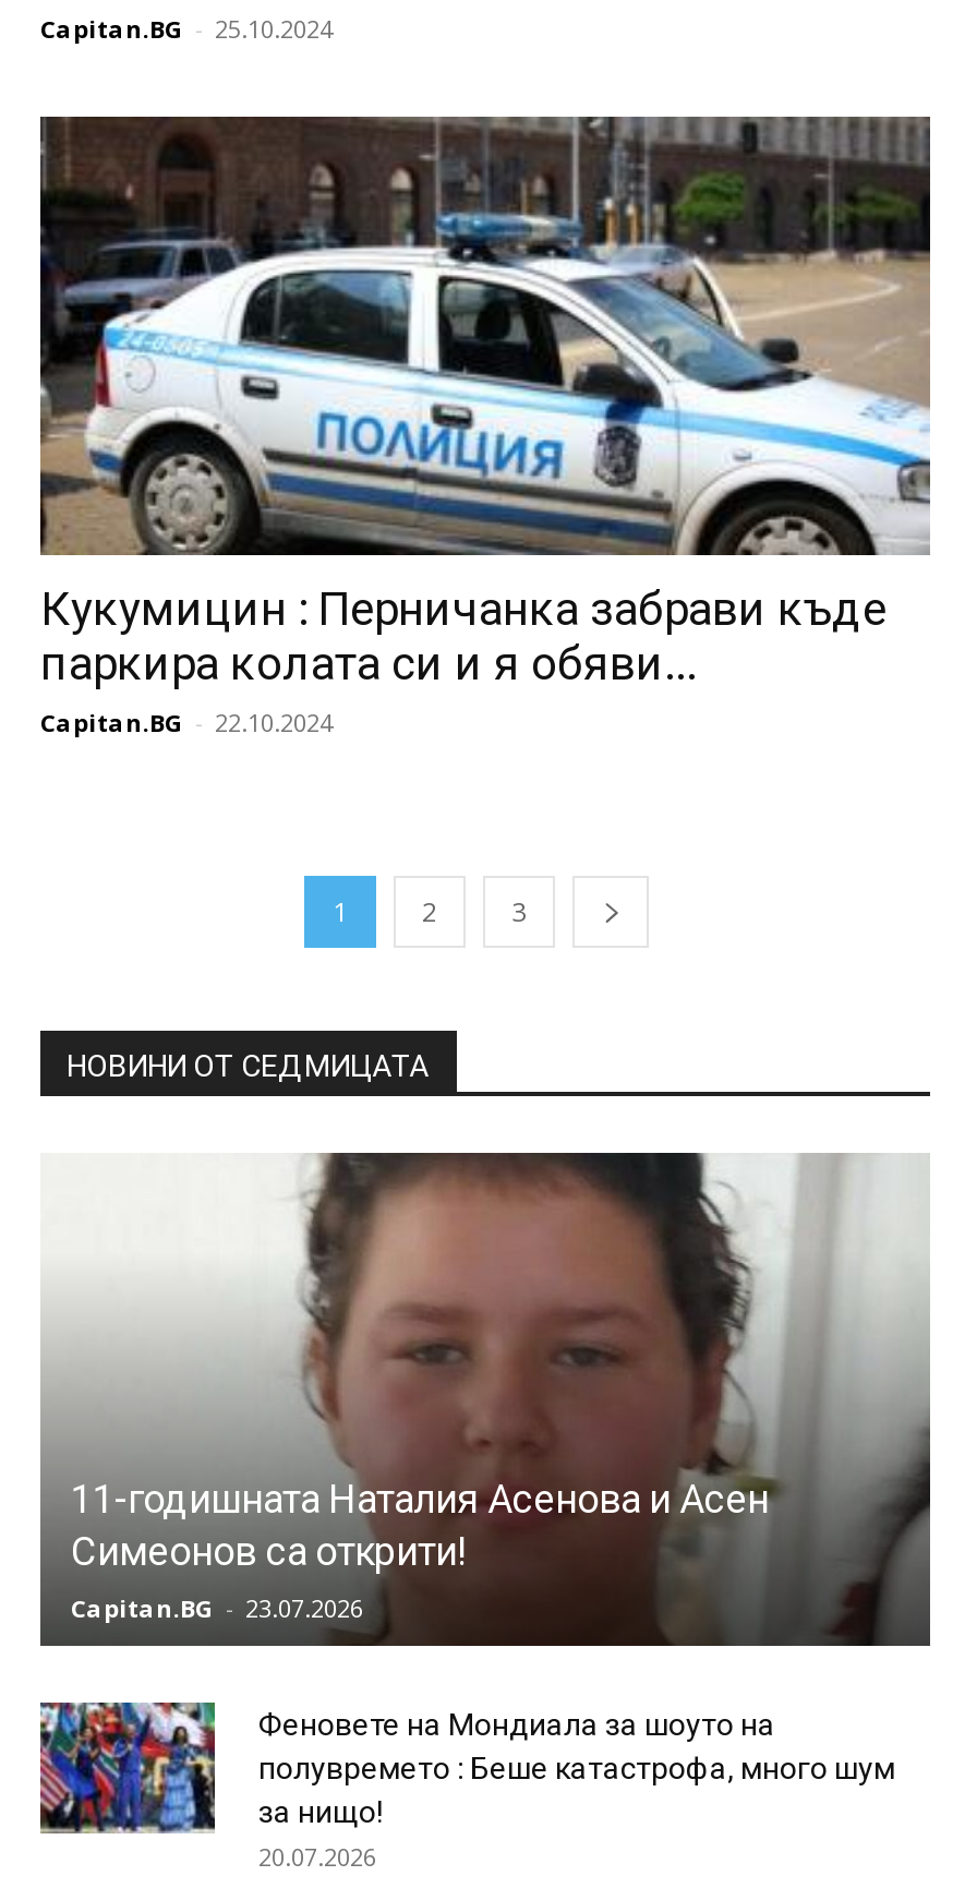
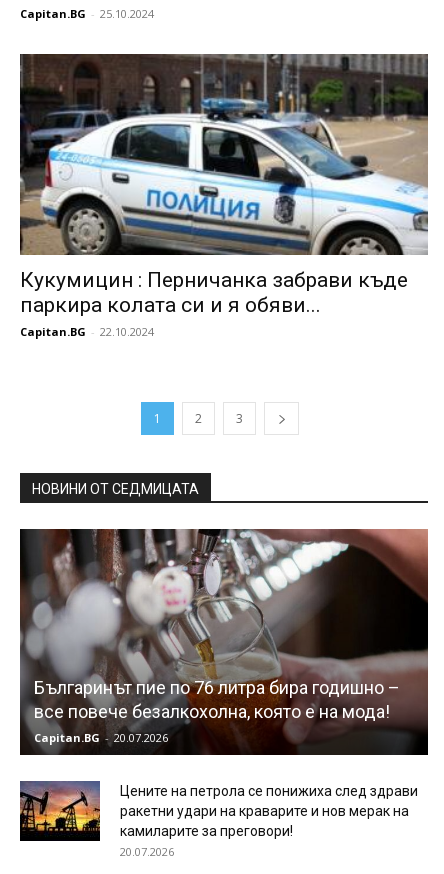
- [image]
- 11-годишната Наталия Асенова и Асен
- Симеонов са открити!
- Capitan.BG - 23.07.2026
+ [image]
+ Българинът пие по 76 литра бира годишно –
+ все повече безалкохолна, която е на мода!
+ Capitan.BG - 20.07.2026

- [image]
- Феновете на Мондиала за шоуто на
- полувремето : Беше катастрофа, много шум
- за нищо!
+ [image]
+ Цените на петрола се понижиха след здрави
+ ракетни удари на краварите и нов мерак на
+ камиларите за преговори!
